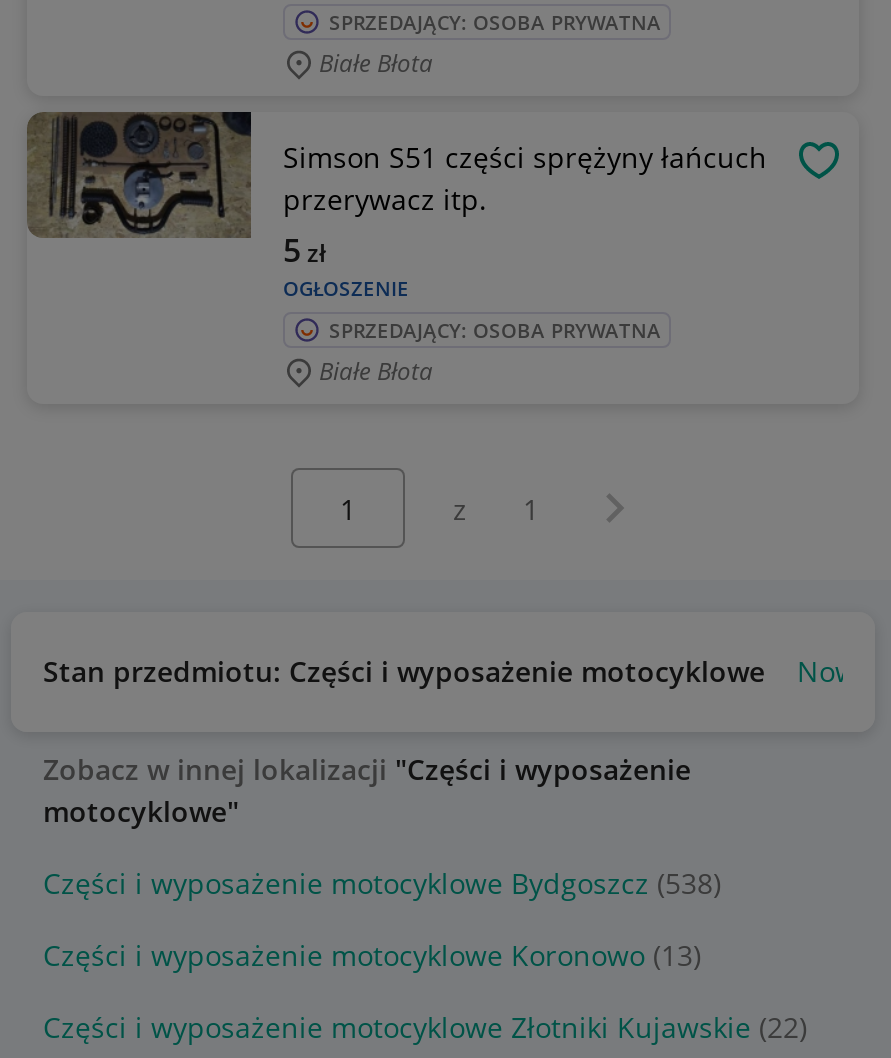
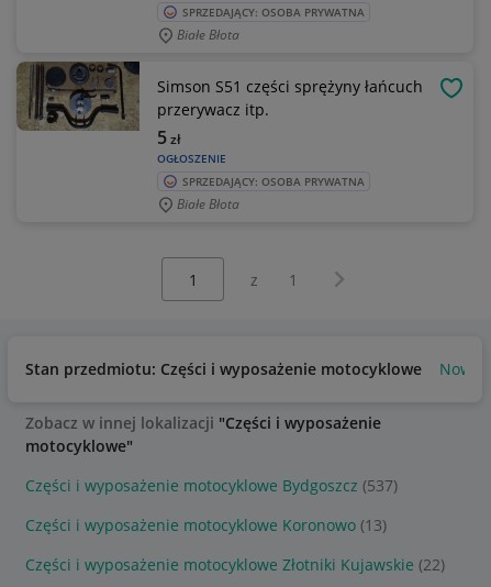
- Części i wyposażenie motocyklowe Bydgoszcz (538)
+ Części i wyposażenie motocyklowe Bydgoszcz (537)
